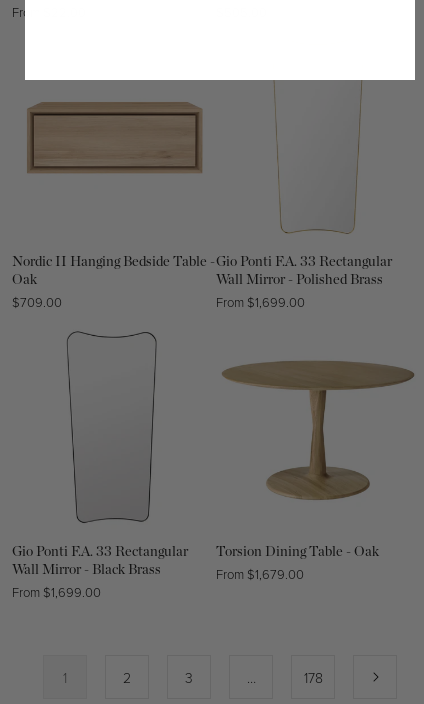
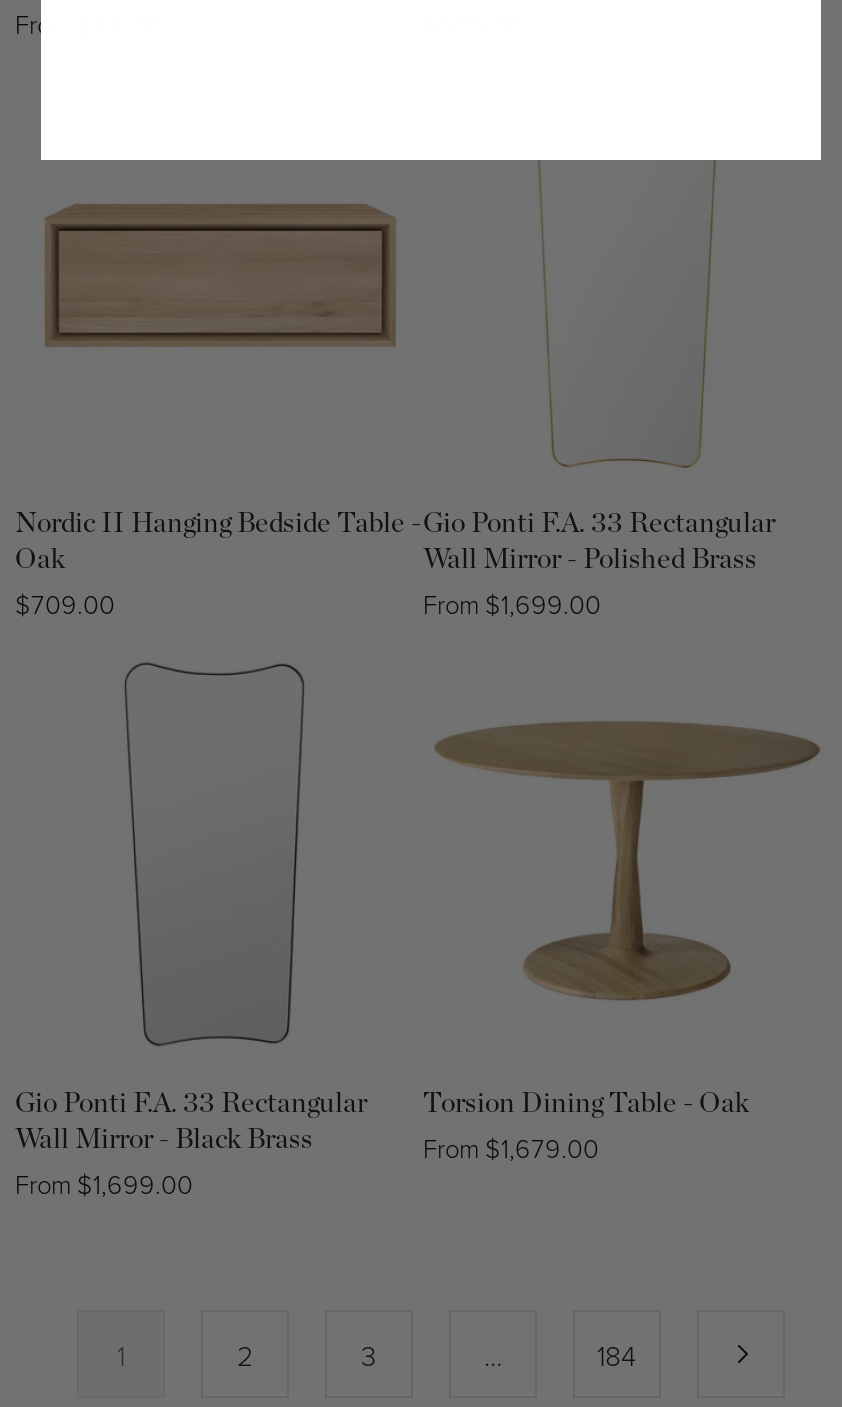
- 178
+ 184
